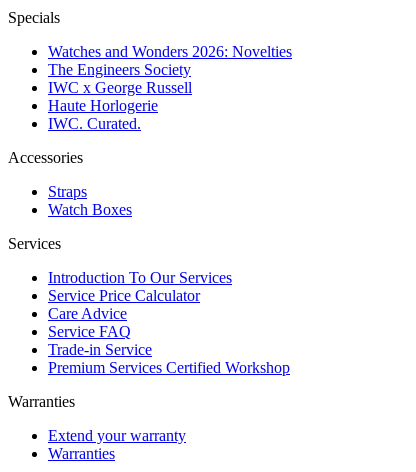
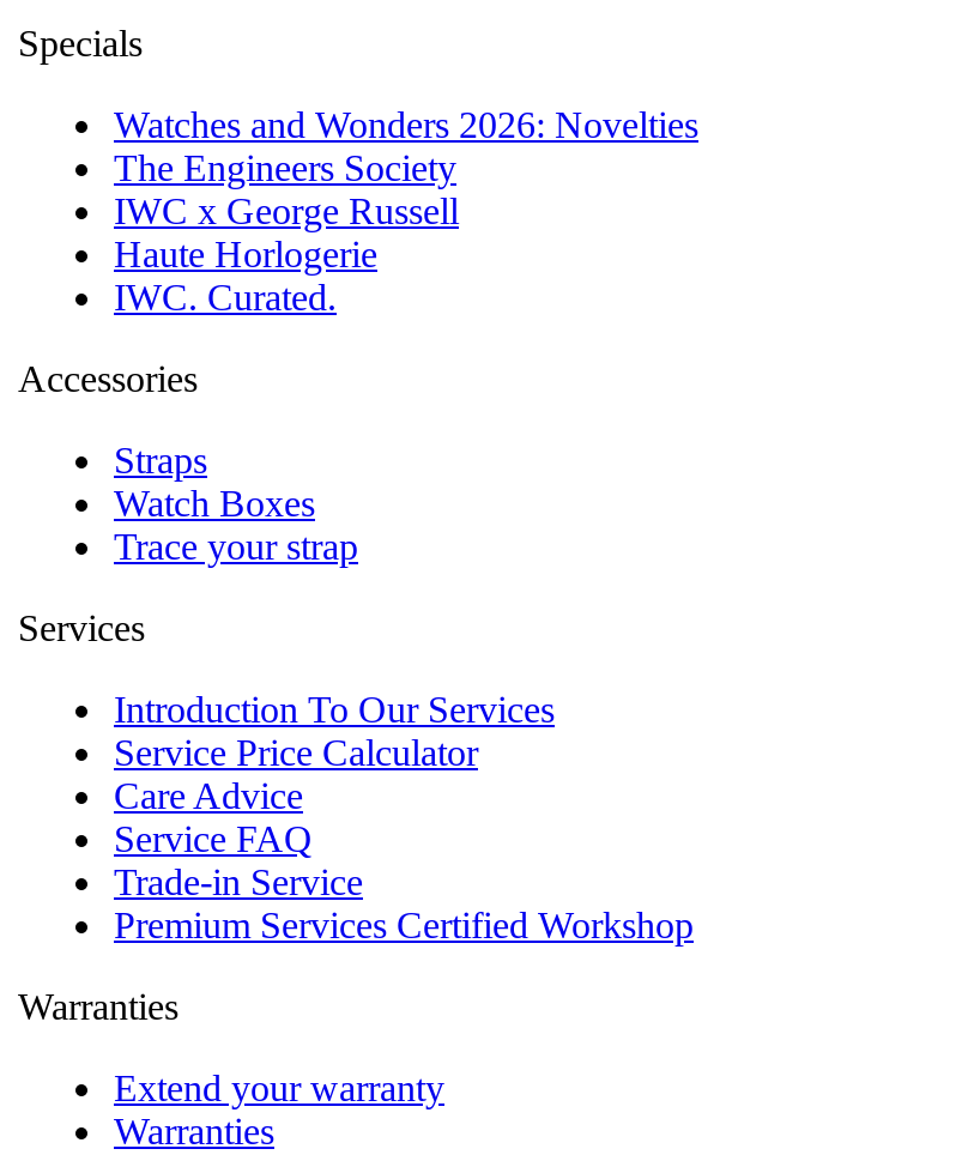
+ Trace your strap
